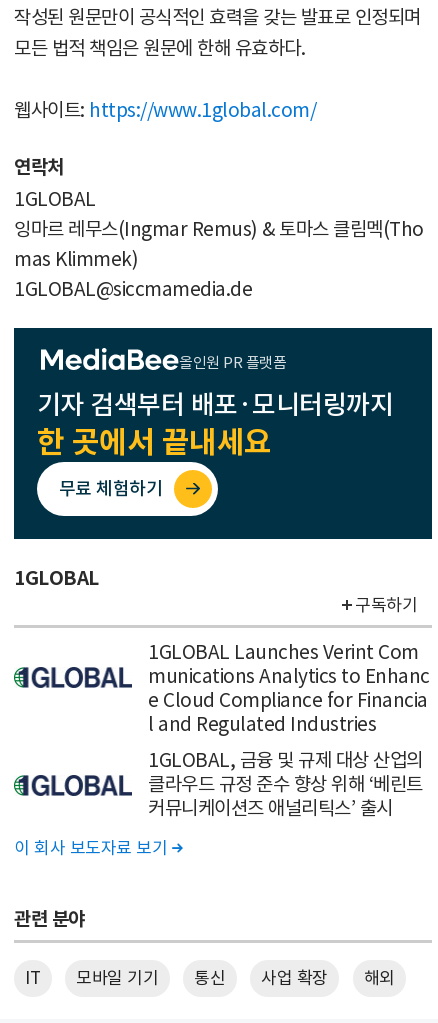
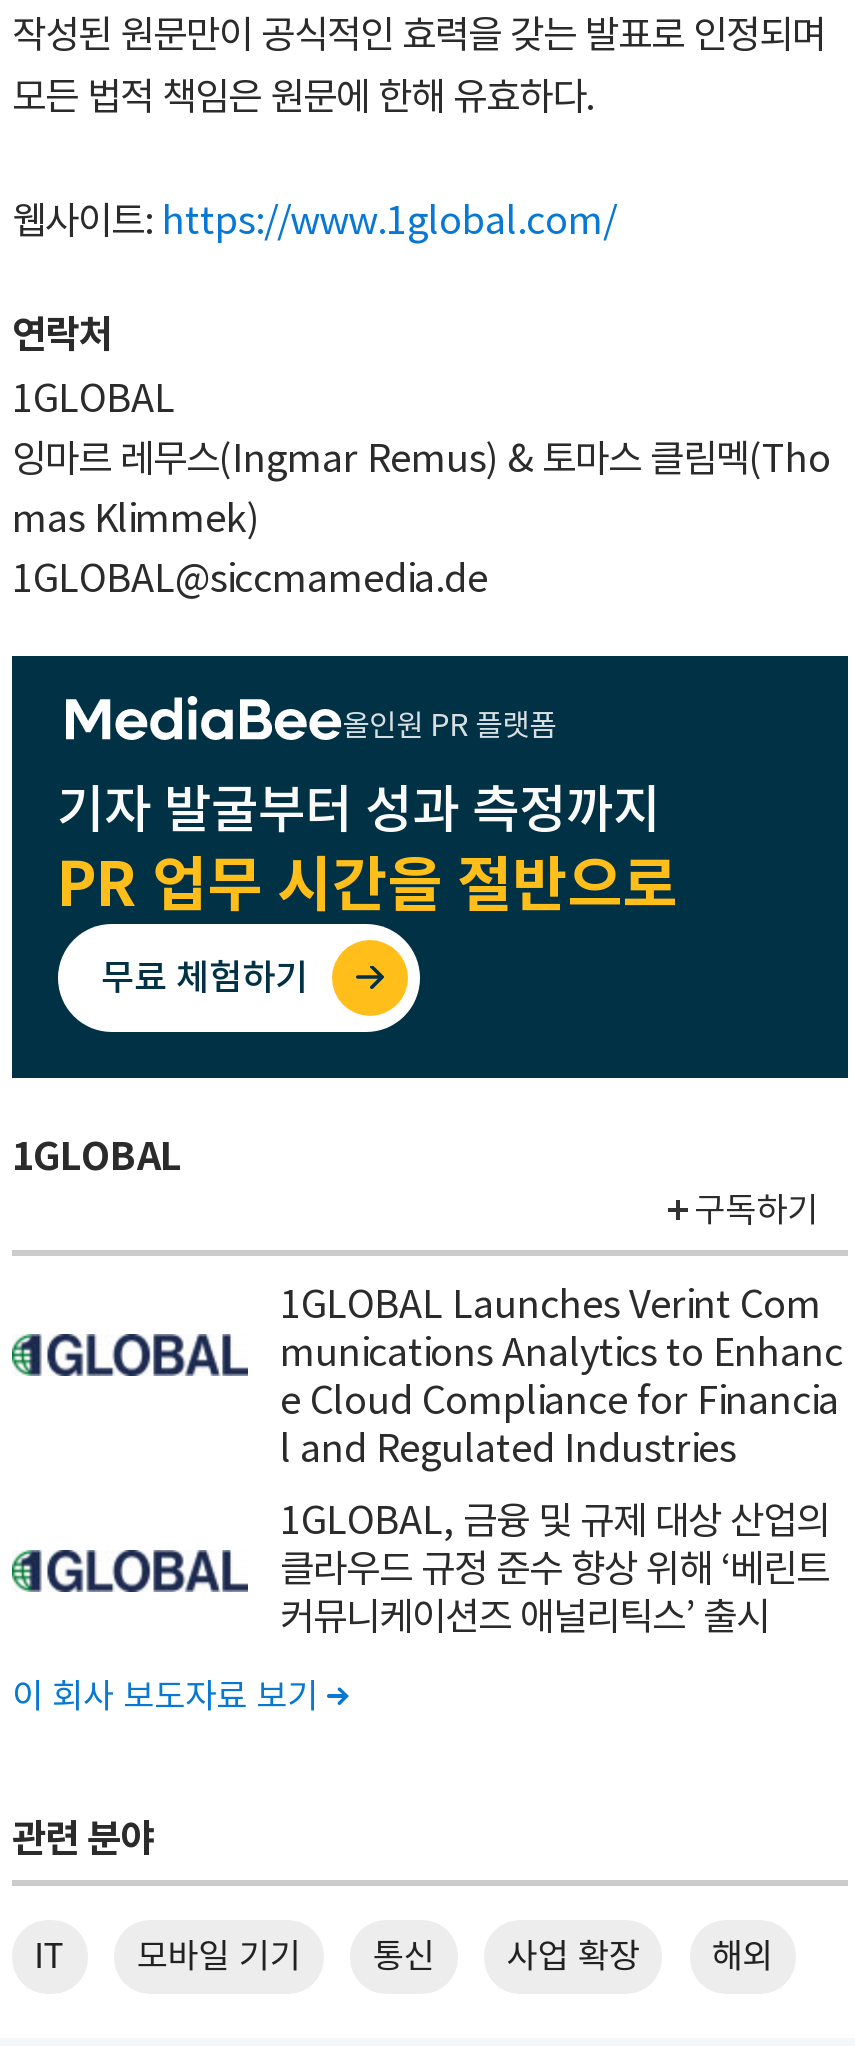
- 기자 검색부터 배포·모니터링까지
- 한 곳에서 끝내세요
+ 기자 발굴부터 성과 측정까지
+ PR 업무 시간을 절반으로
